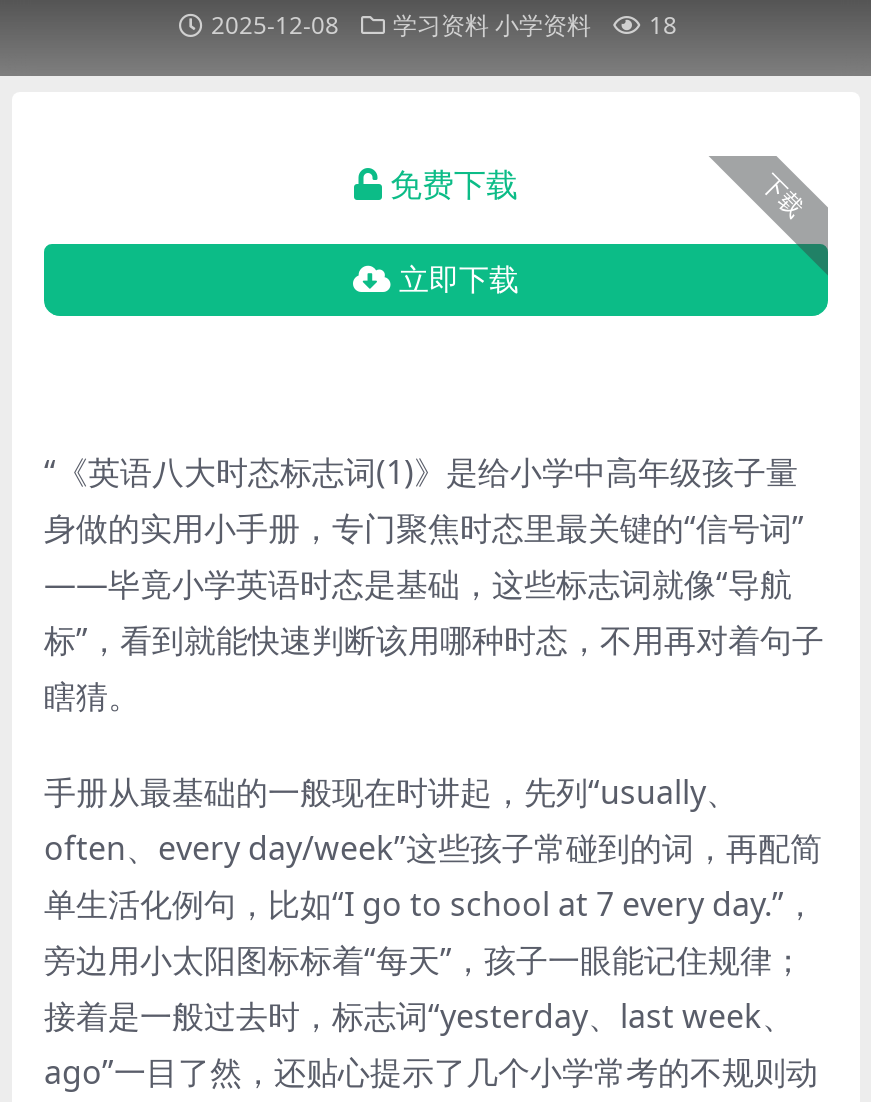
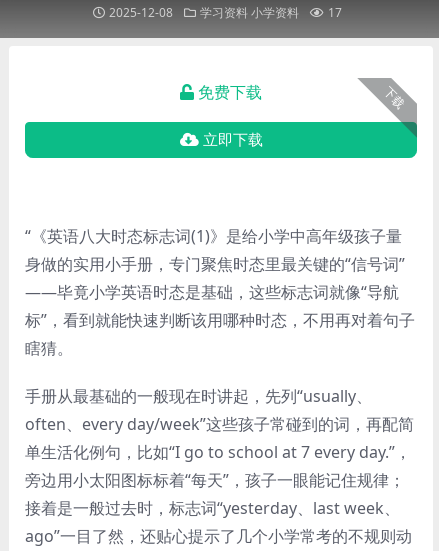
- 2025-12-08 学习资料 小学资料 18
+ 2025-12-08 学习资料 小学资料 17
